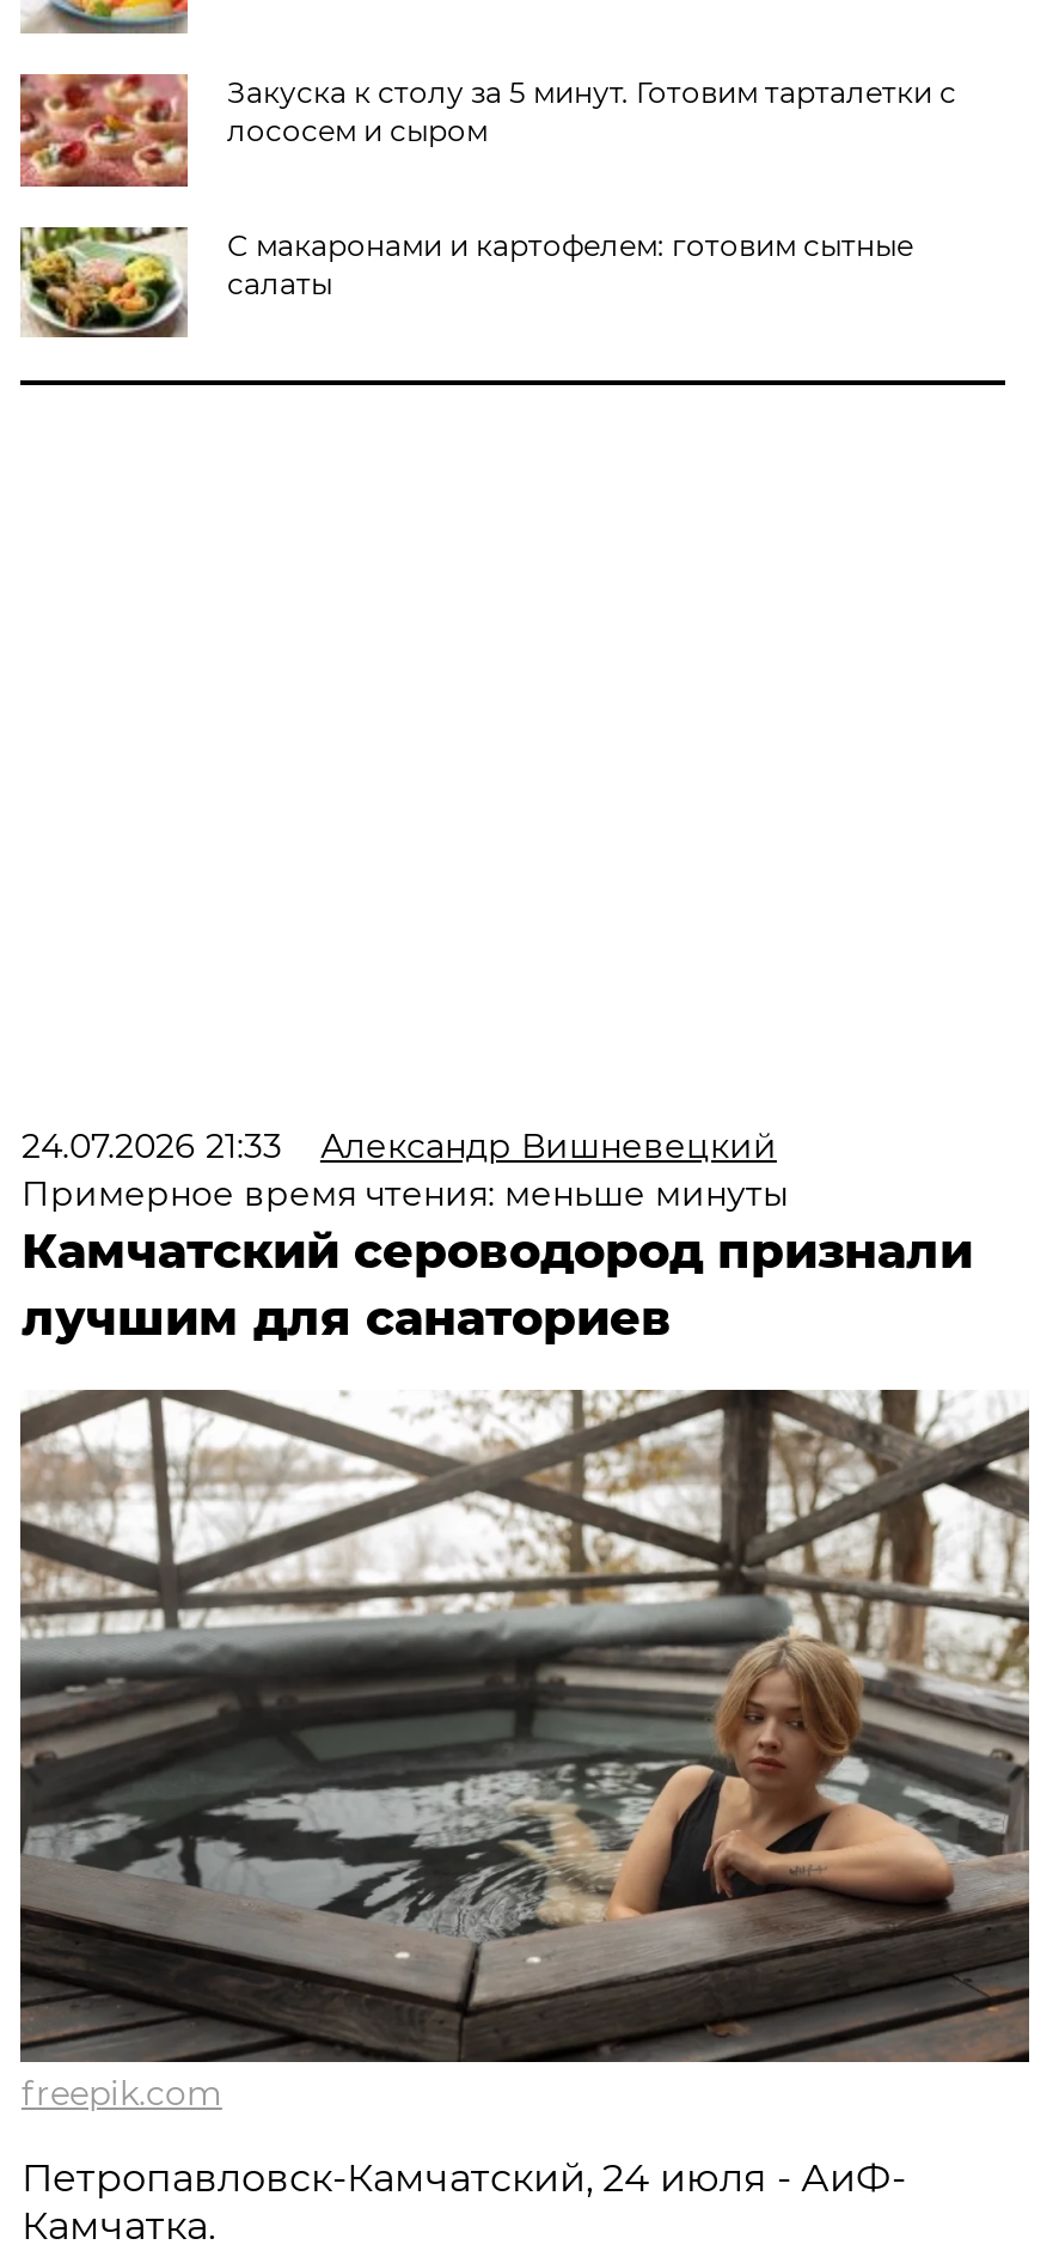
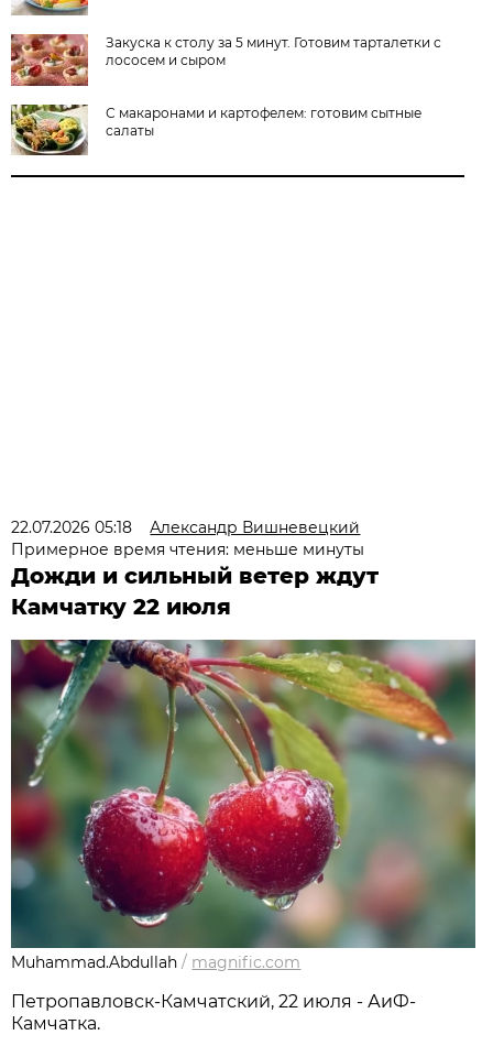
- 24.07.2026 21:33 Александр Вишневецкий
+ 22.07.2026 05:18 Александр Вишневецкий

- Камчатский сероводород признали
- лучшим для санаториев
+ Дожди и сильный ветер ждут
+ Камчатку 22 июля

- [image]
- freepik.com
+ [image]
+ Muhammad.Abdullah / magnific.com

- Петропавловск-Камчатский, 24 июля - АиФ-
+ Петропавловск-Камчатский, 22 июля - АиФ-
